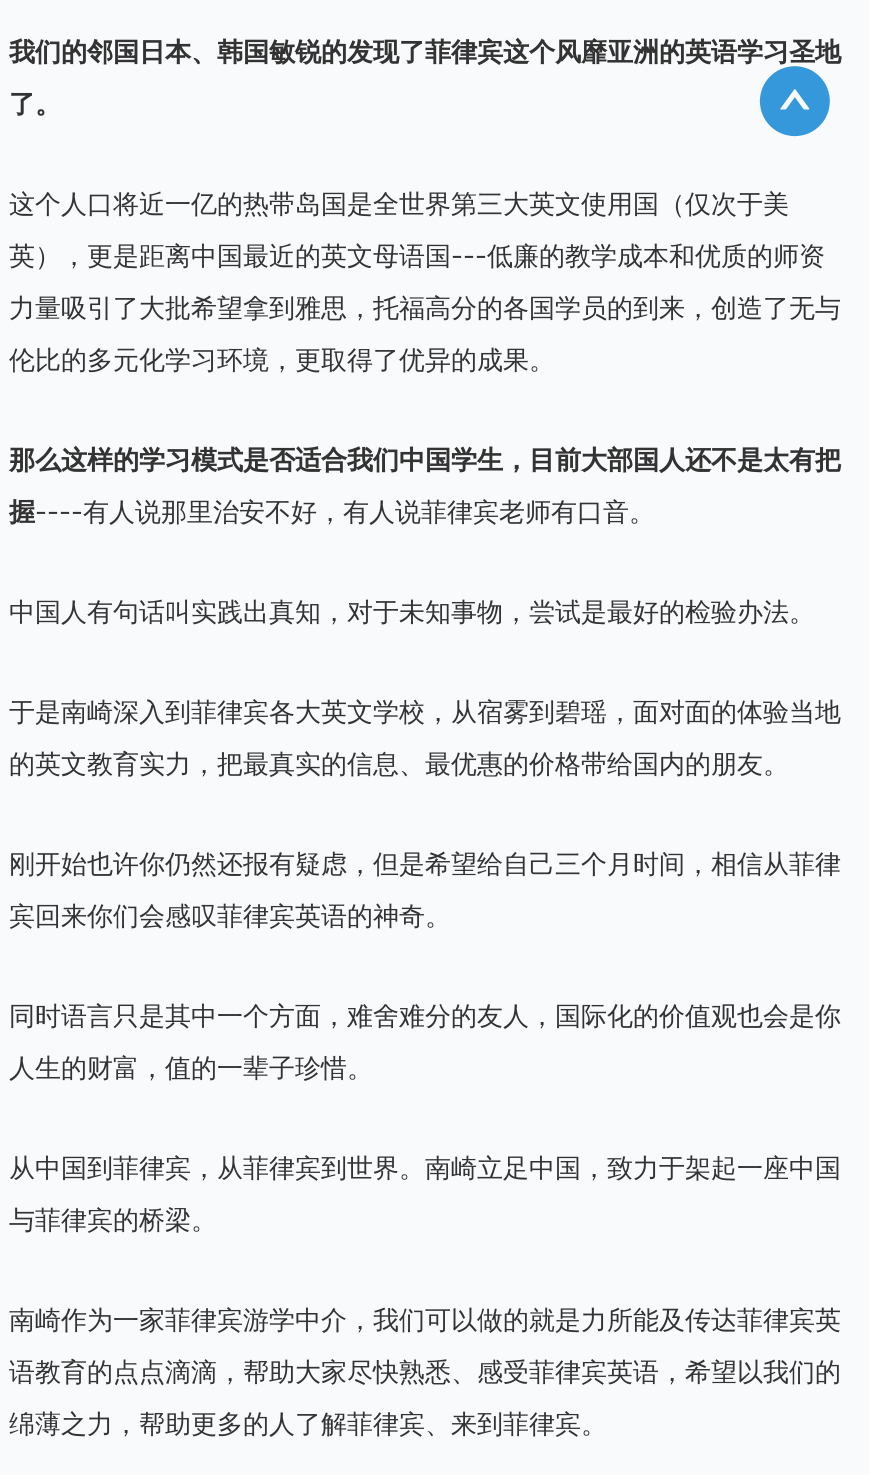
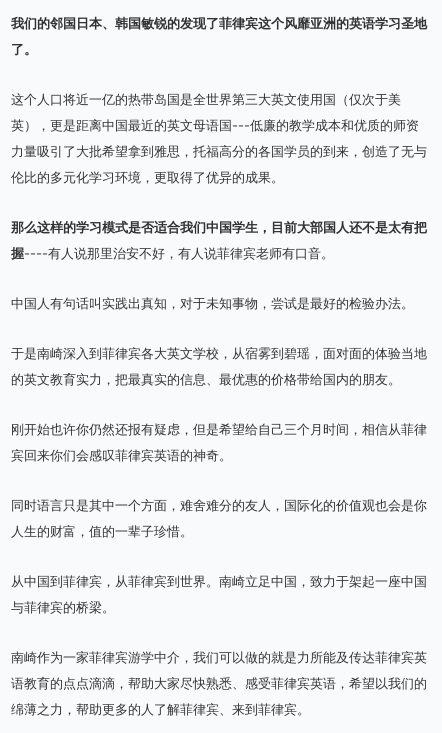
- [image]
